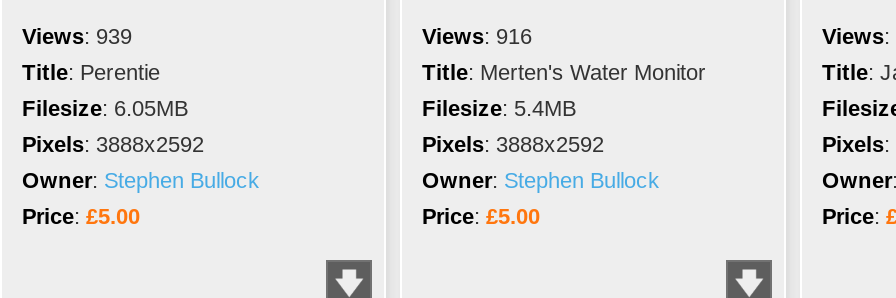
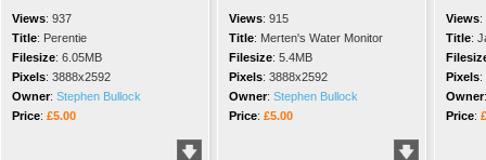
- Views: 939
+ Views: 937

- Views: 916
+ Views: 915
